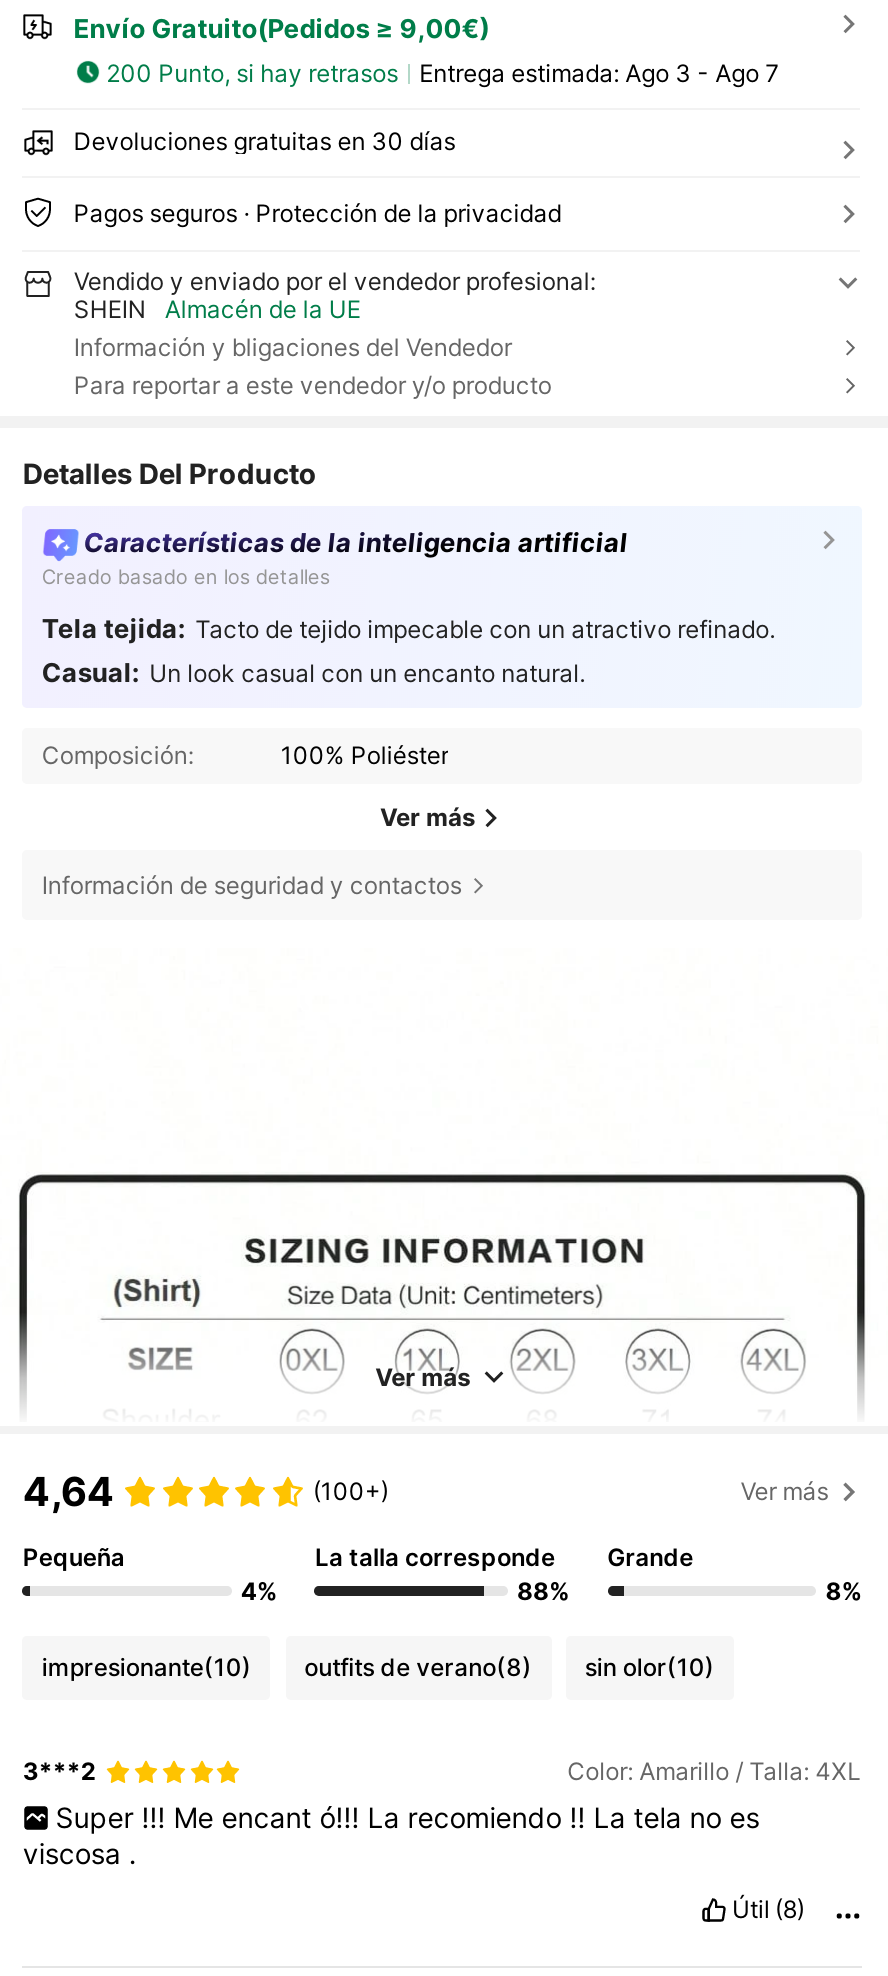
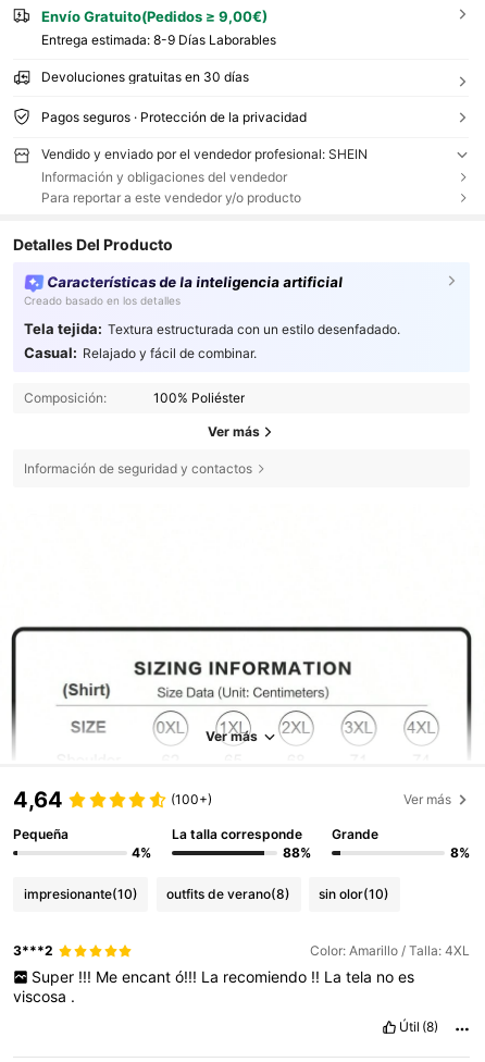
- 200 Punto, si hay retrasos
- Entrega estimada: Ago 3 - Ago 7
+ Entrega estimada: 8-9 Días Laborables

- Vendido y enviado por el vendedor profesional:
- SHEIN
- Almacén de la UE
- Información y bligaciones del Vendedor
+ Vendido y enviado por el vendedor profesional: SHEIN
+ Información y obligaciones del vendedor

- Tela tejida: Tacto de tejido impecable con un atractivo refinado.
- Casual: Un look casual con un encanto natural.
+ Tela tejida: Textura estructurada con un estilo desenfadado.
+ Casual: Relajado y fácil de combinar.
